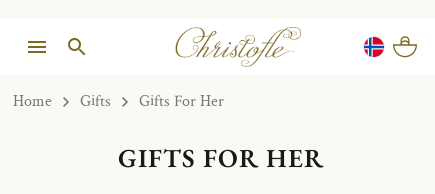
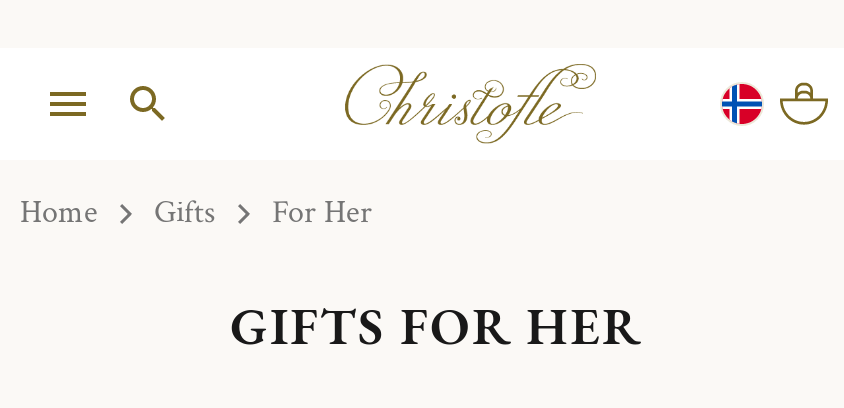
- Gifts For Her
+ For Her
